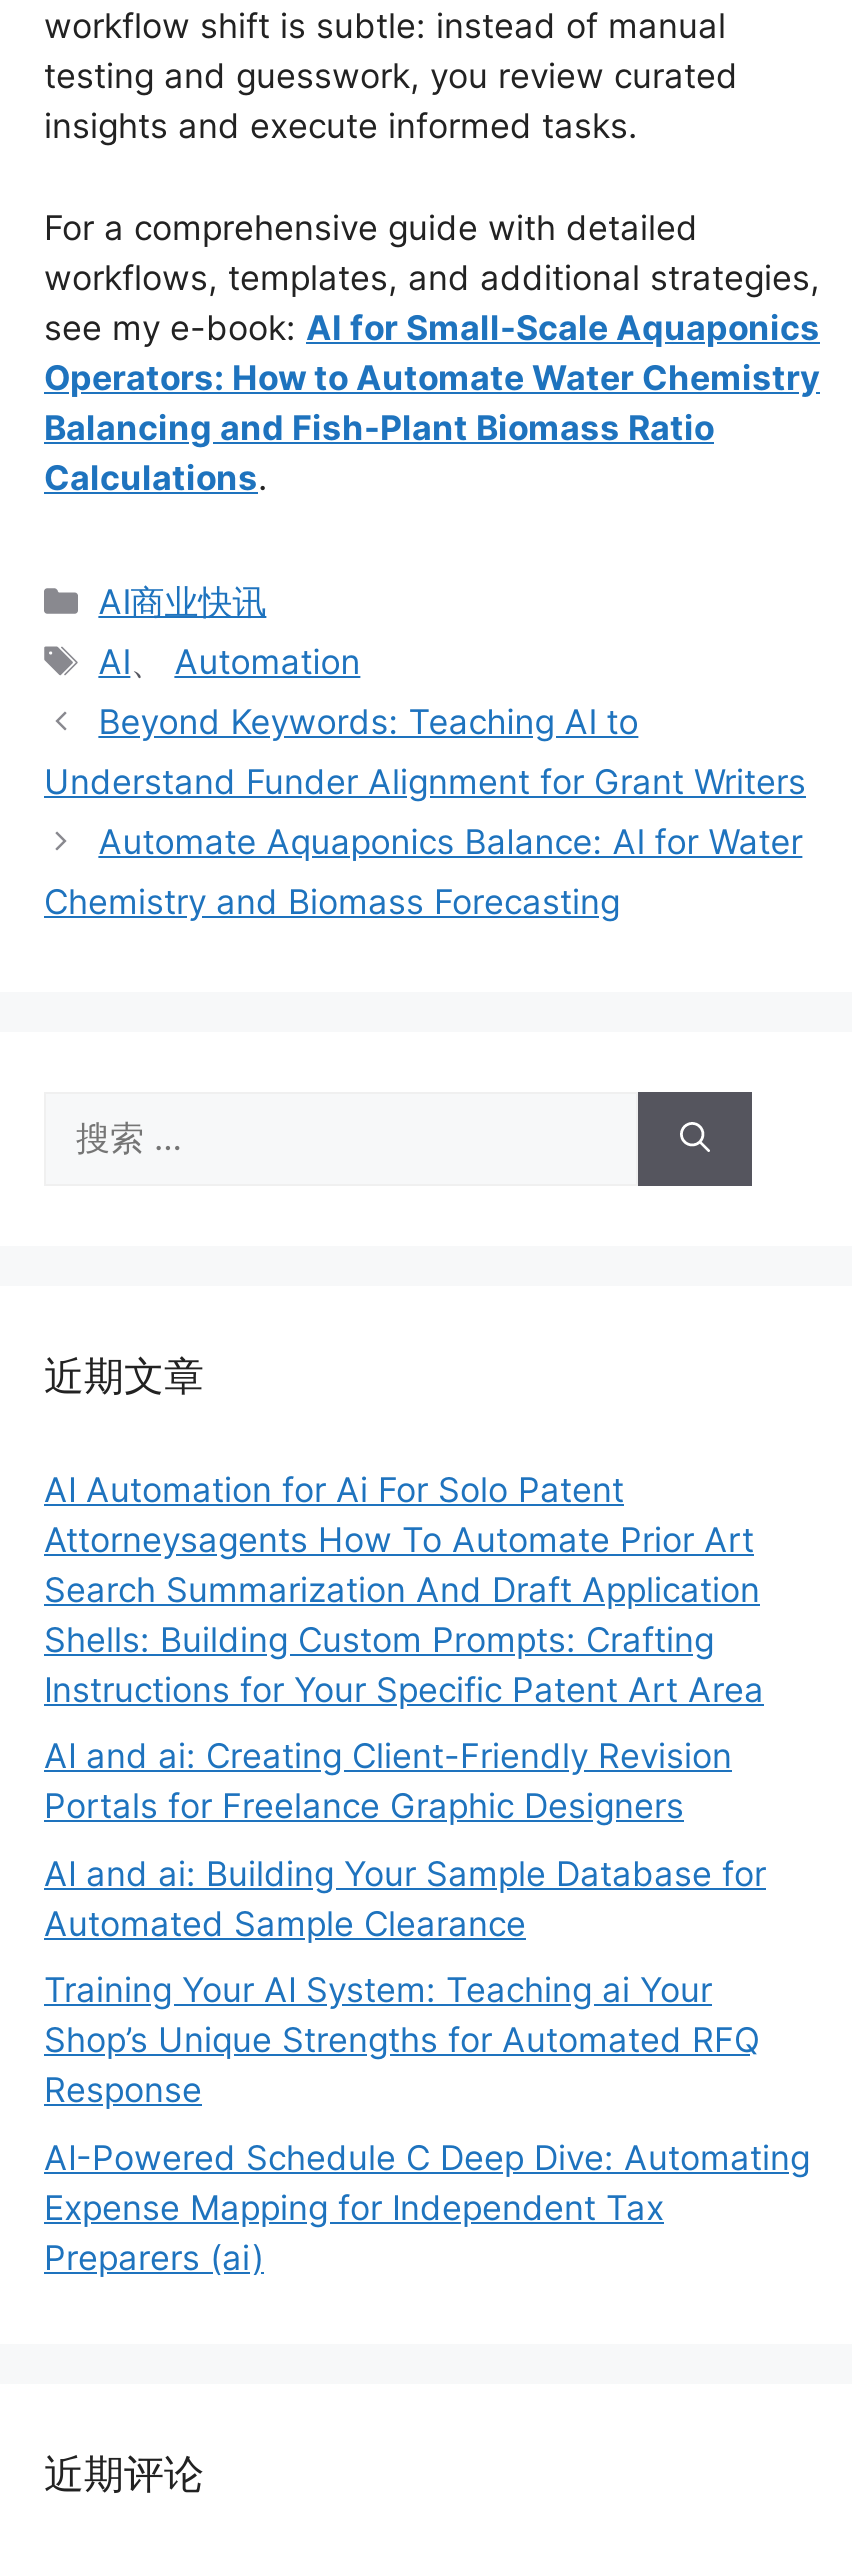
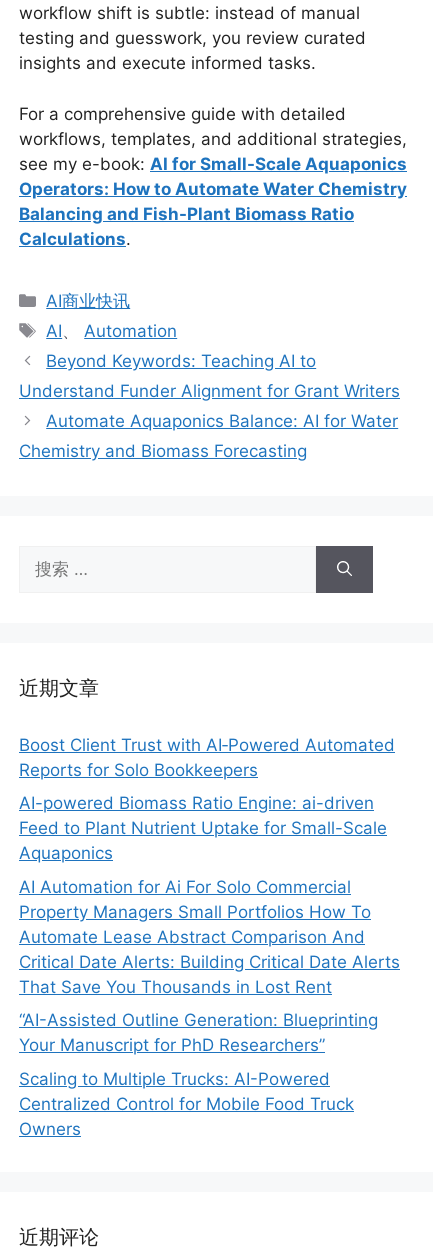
- AI Automation for Ai For Solo Patent
- Attorneysagents How To Automate Prior Art
- Search Summarization And Draft Application
- Shells: Building Custom Prompts: Crafting
- Instructions for Your Specific Patent Art Area
+ Boost Client Trust with AI‑Powered Automated
+ Reports for Solo Bookkeepers

- AI and ai: Creating Client-Friendly Revision
- Portals for Freelance Graphic Designers
+ AI-powered Biomass Ratio Engine: ai-driven
+ Feed to Plant Nutrient Uptake for Small-Scale
+ Aquaponics

- AI and ai: Building Your Sample Database for
- Automated Sample Clearance
+ AI Automation for Ai For Solo Commercial
+ Property Managers Small Portfolios How To
+ Automate Lease Abstract Comparison And
+ Critical Date Alerts: Building Critical Date Alerts
+ That Save You Thousands in Lost Rent

- Training Your AI System: Teaching ai Your
- Shop’s Unique Strengths for Automated RFQ
- Response
+ “AI-Assisted Outline Generation: Blueprinting
+ Your Manuscript for PhD Researchers”

- AI-Powered Schedule C Deep Dive: Automating
- Expense Mapping for Independent Tax
- Preparers (ai)
+ Scaling to Multiple Trucks: AI-Powered
+ Centralized Control for Mobile Food Truck
+ Owners
